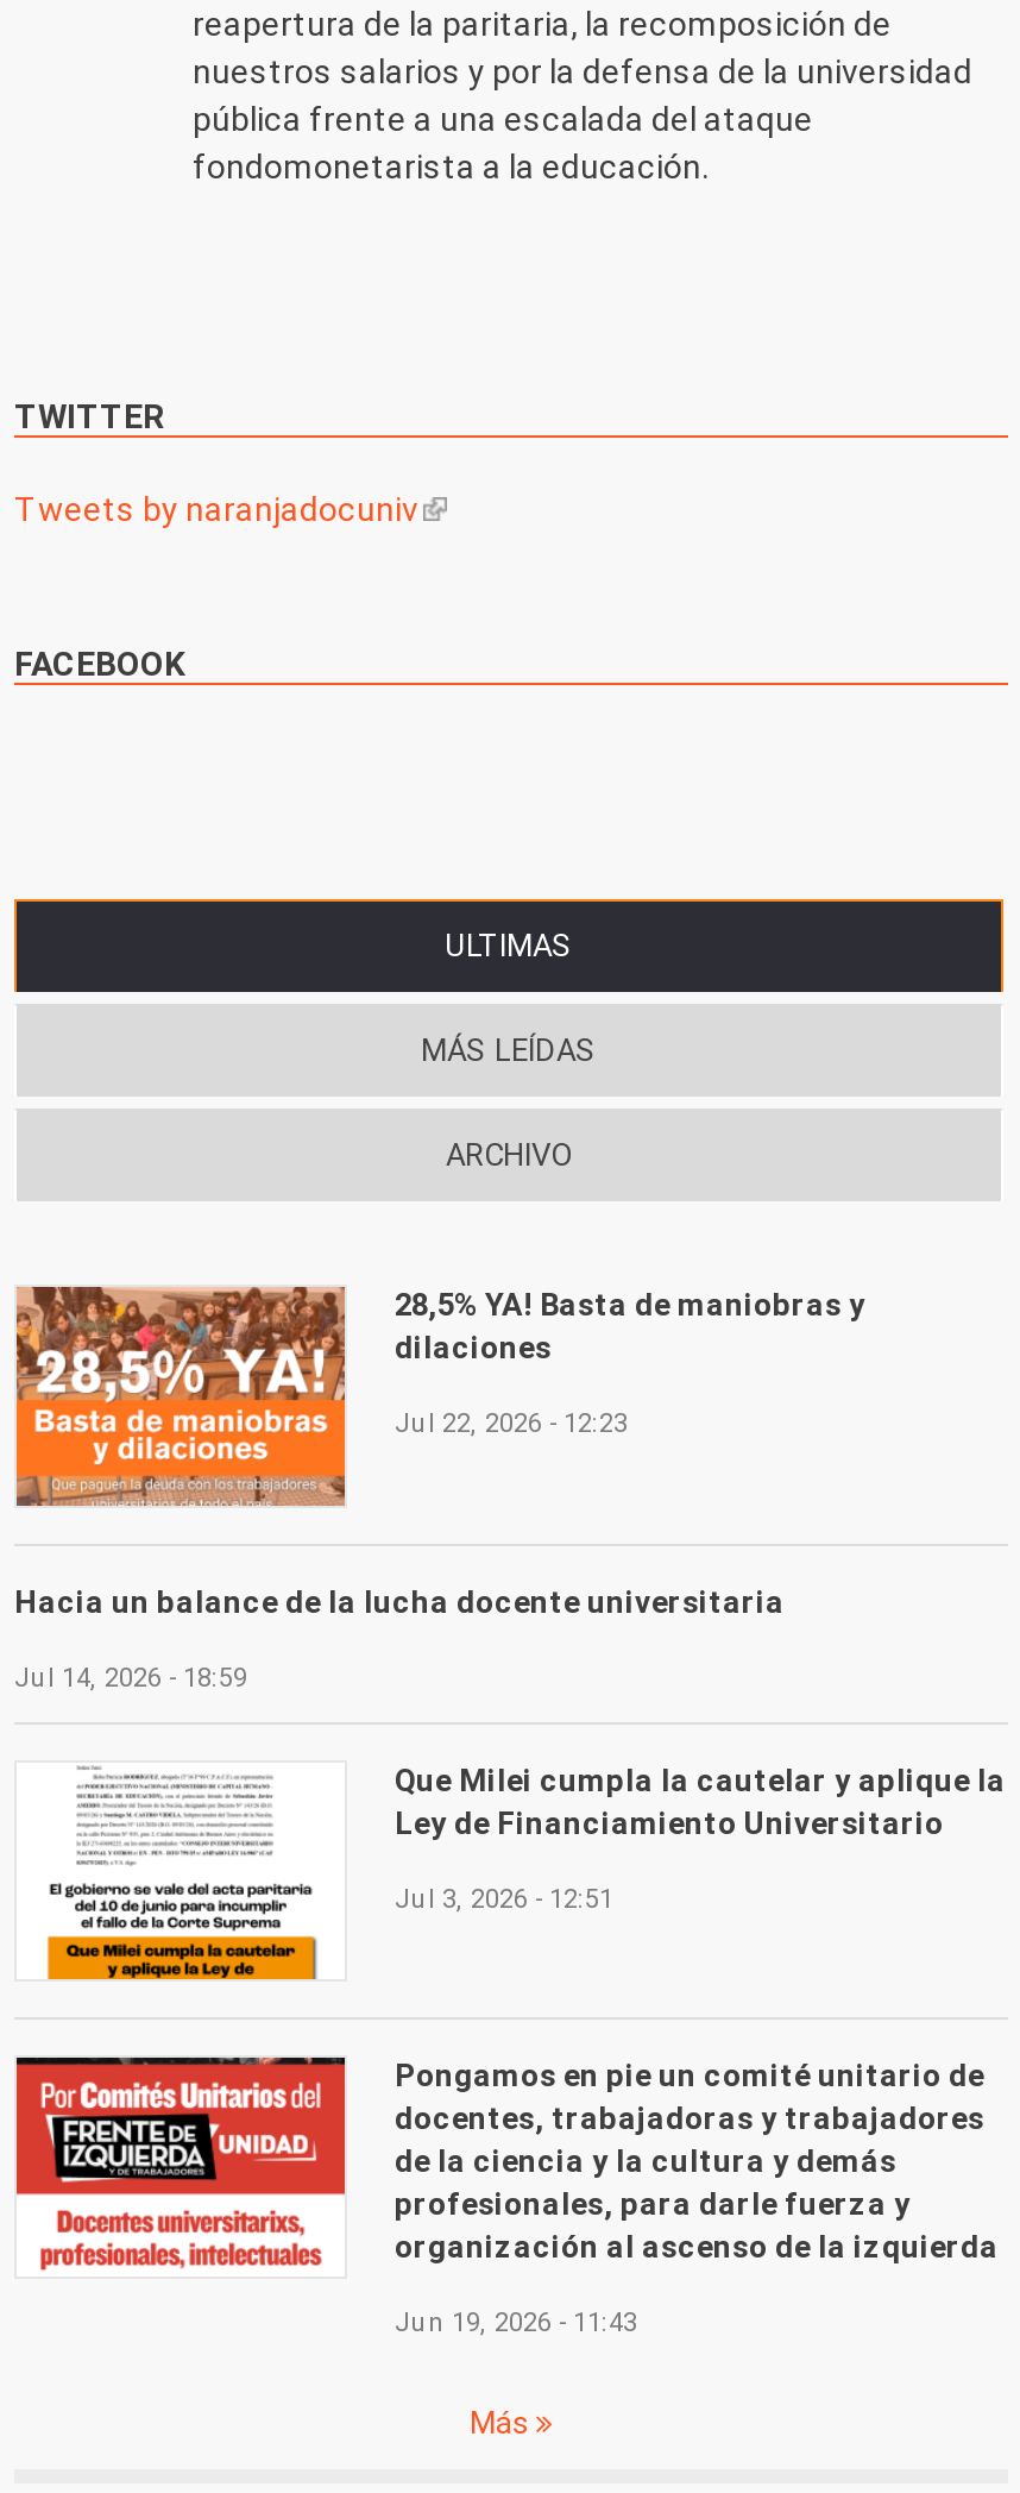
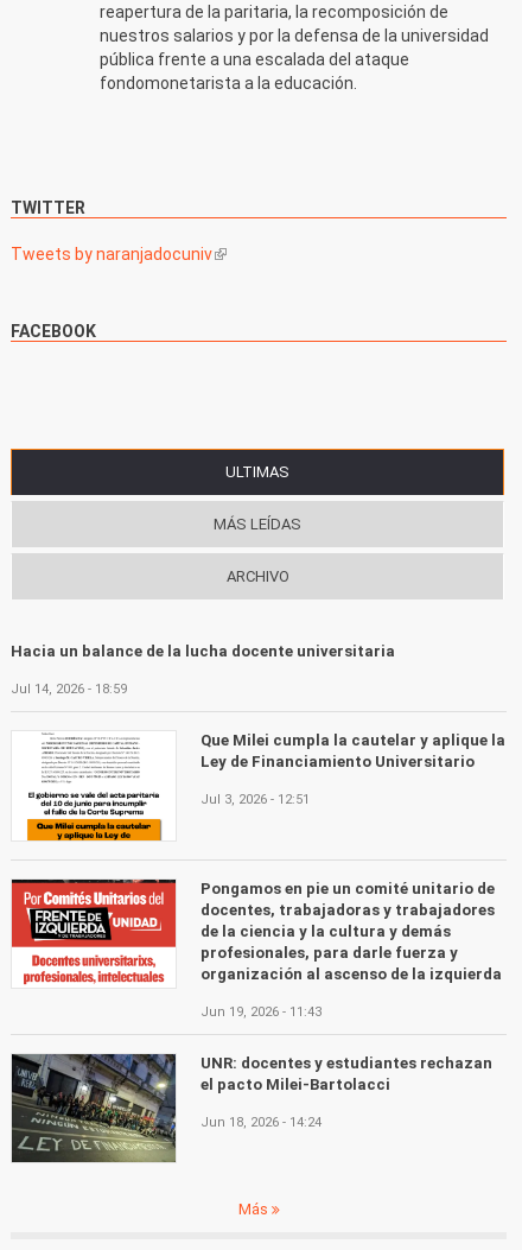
- [image]
- 28,5% YA! Basta de maniobras y
- dilaciones
- Jul 22, 2026 - 12:23

moved up: [image] | Hacia un balance de la lucha docente universitaria | Jul 14, 2026 - 18:59 | ... | organización al ascenso de la izquierda | Jun 19, 2026 - 11:43

+ [image]
+ UNR: docentes y estudiantes rechazan
+ el pacto Milei-Bartolacci
+ Jun 18, 2026 - 14:24
